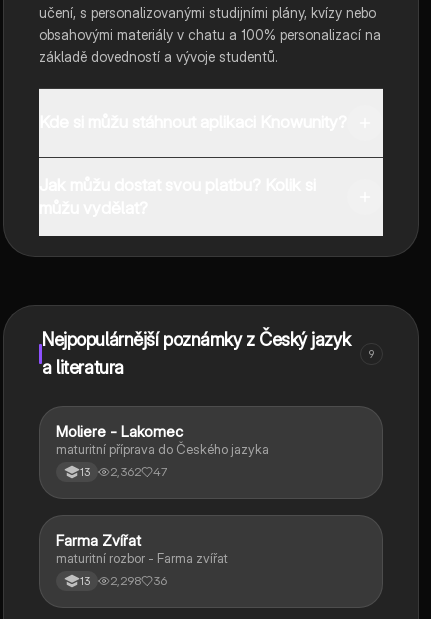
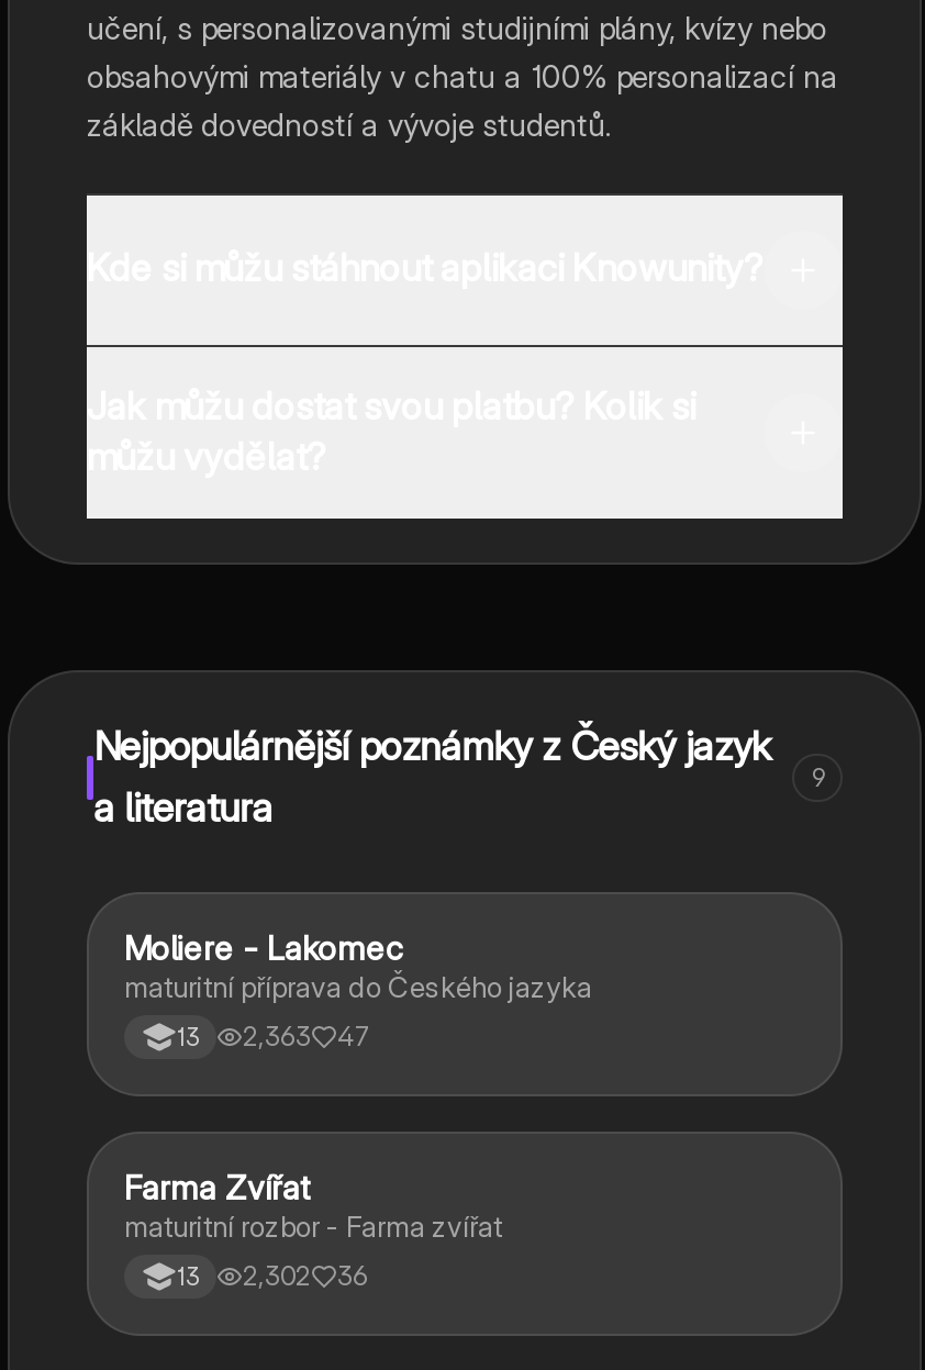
- 13 2,362 47
+ 13 2,363 47

- 13 2,298 36
+ 13 2,302 36
